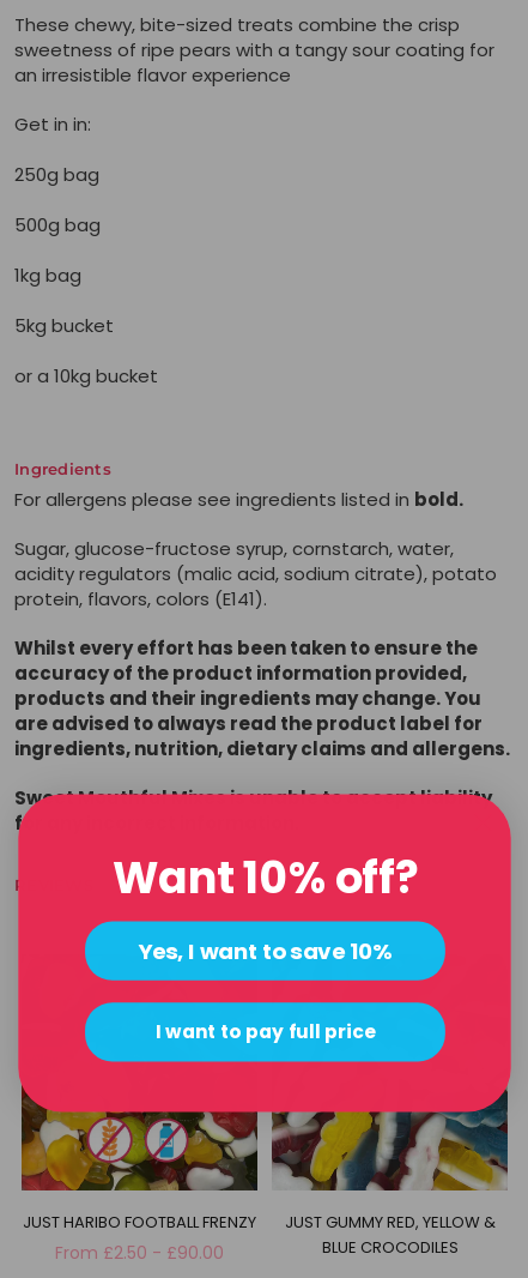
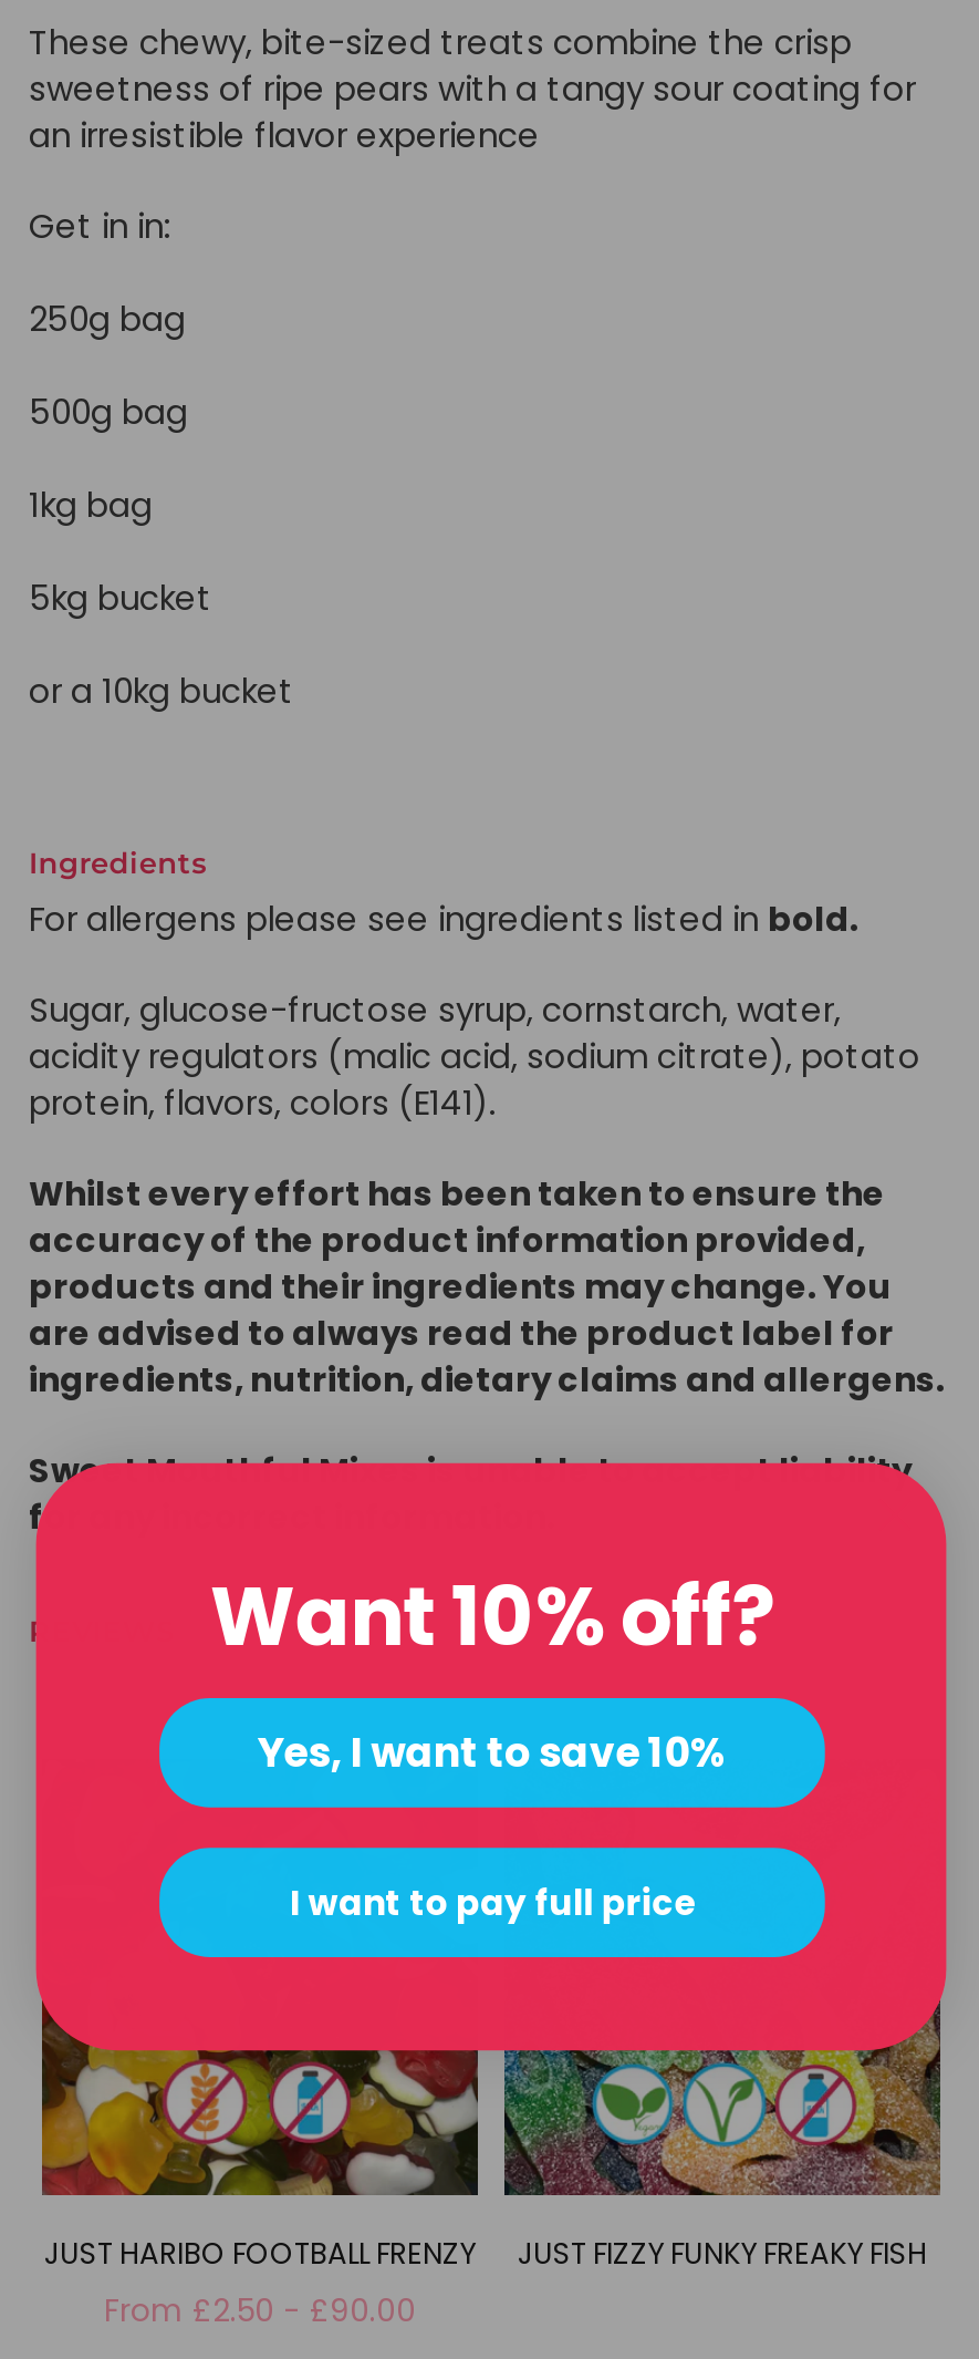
- [image]
- JUST GUMMY RED, YELLOW &
- BLUE CROCODILES
+ [image]
+ JUST FIZZY FUNKY FREAKY FISH
